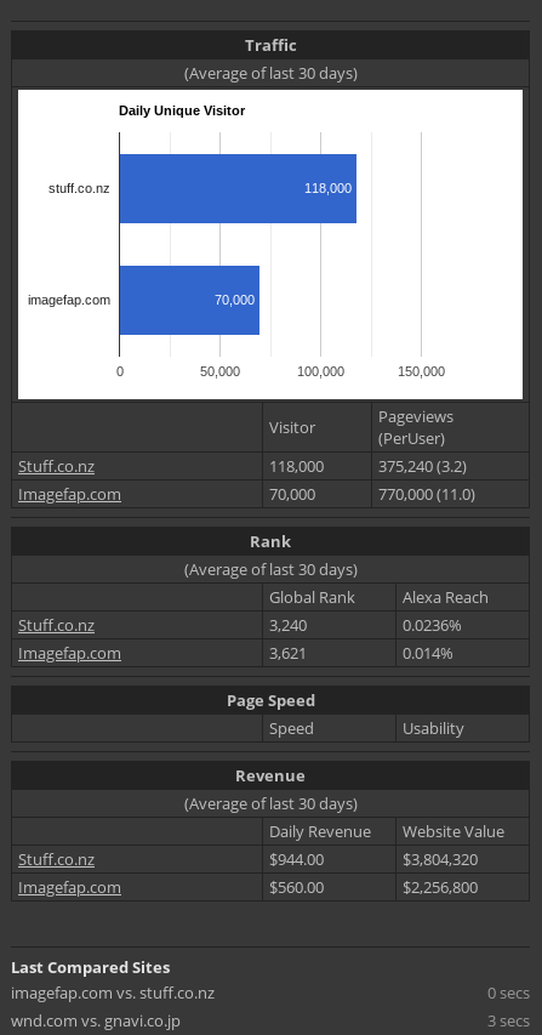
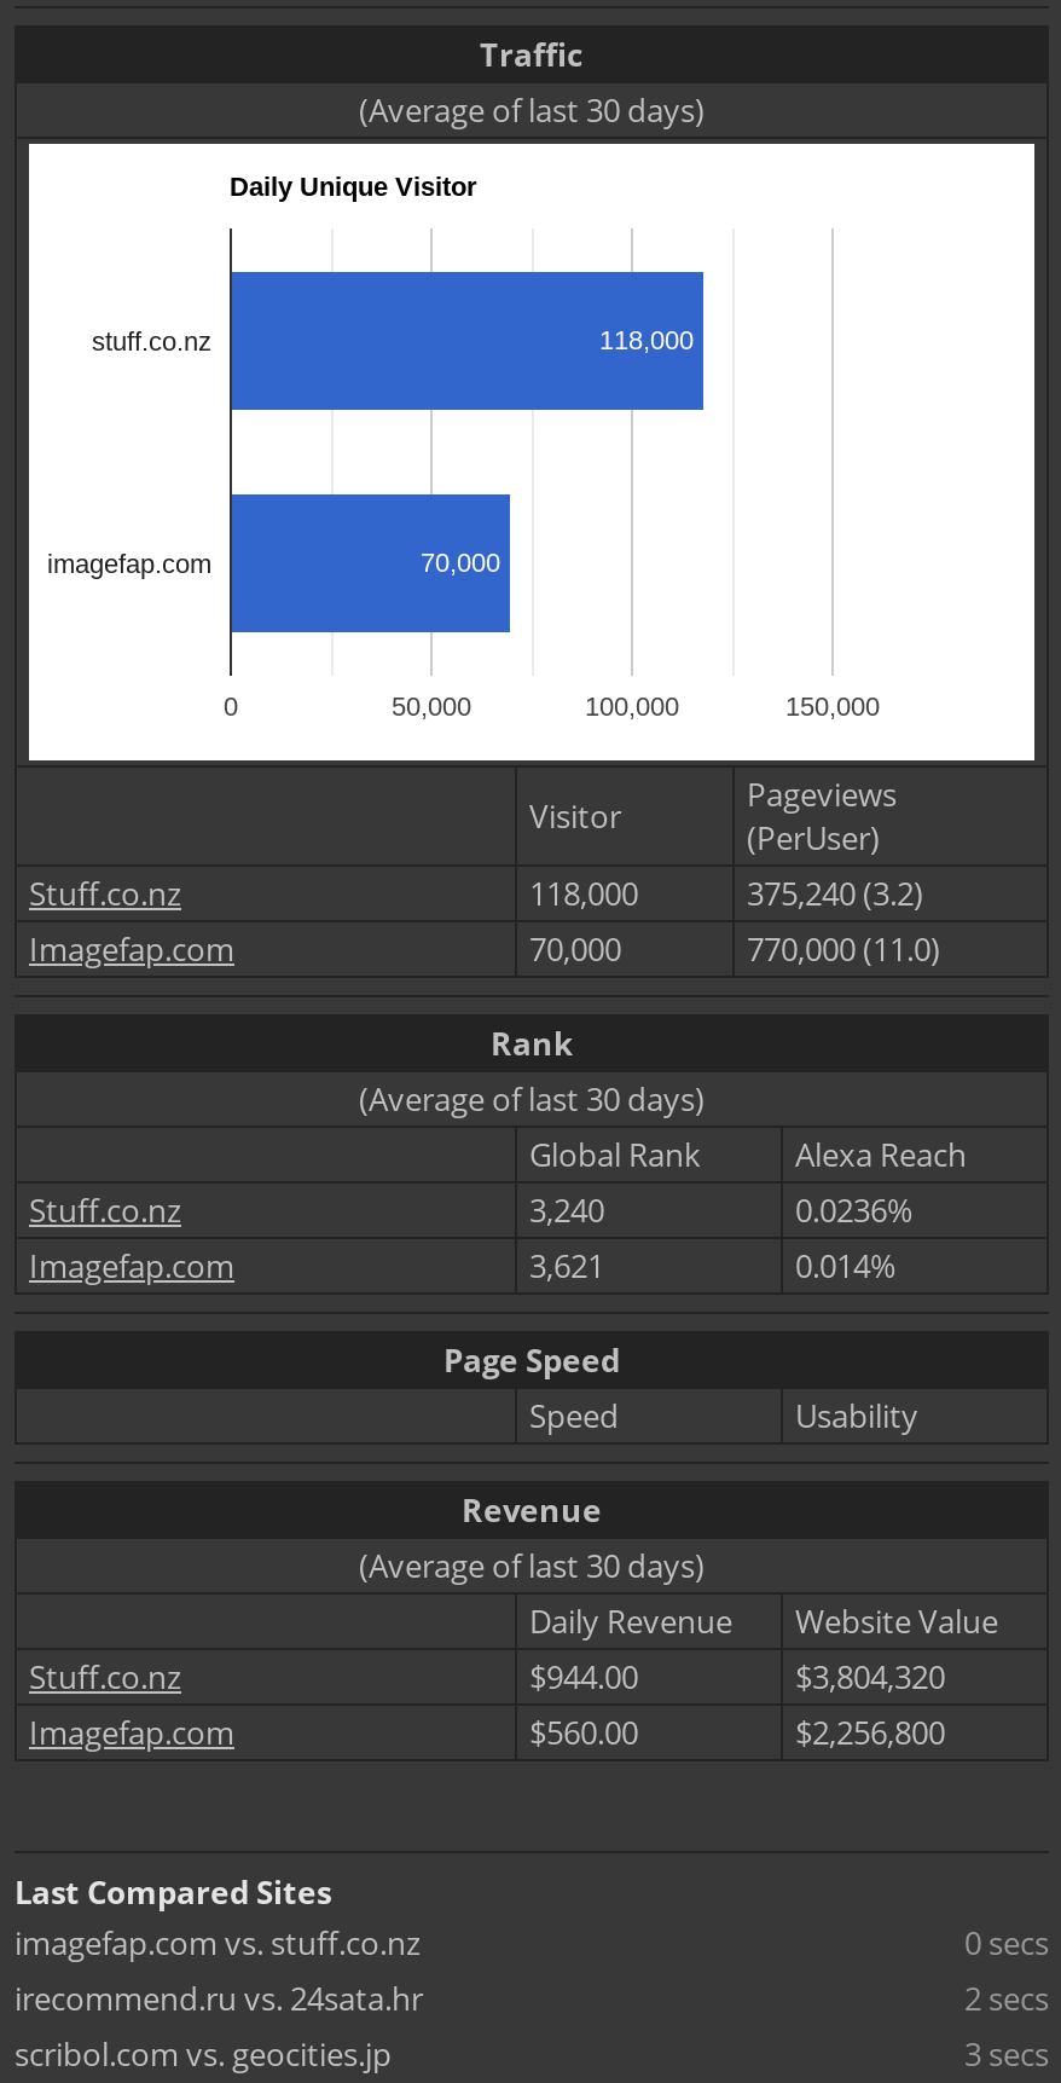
- wnd.com vs. gnavi.co.jp
+ irecommend.ru vs. 24sata.hr
+ 2 secs
+ scribol.com vs. geocities.jp
